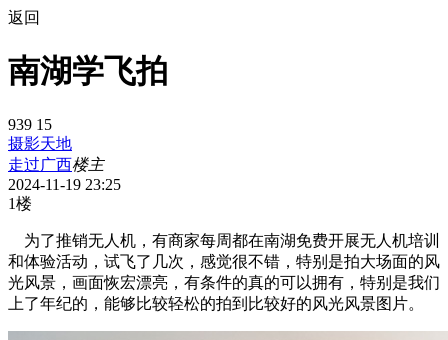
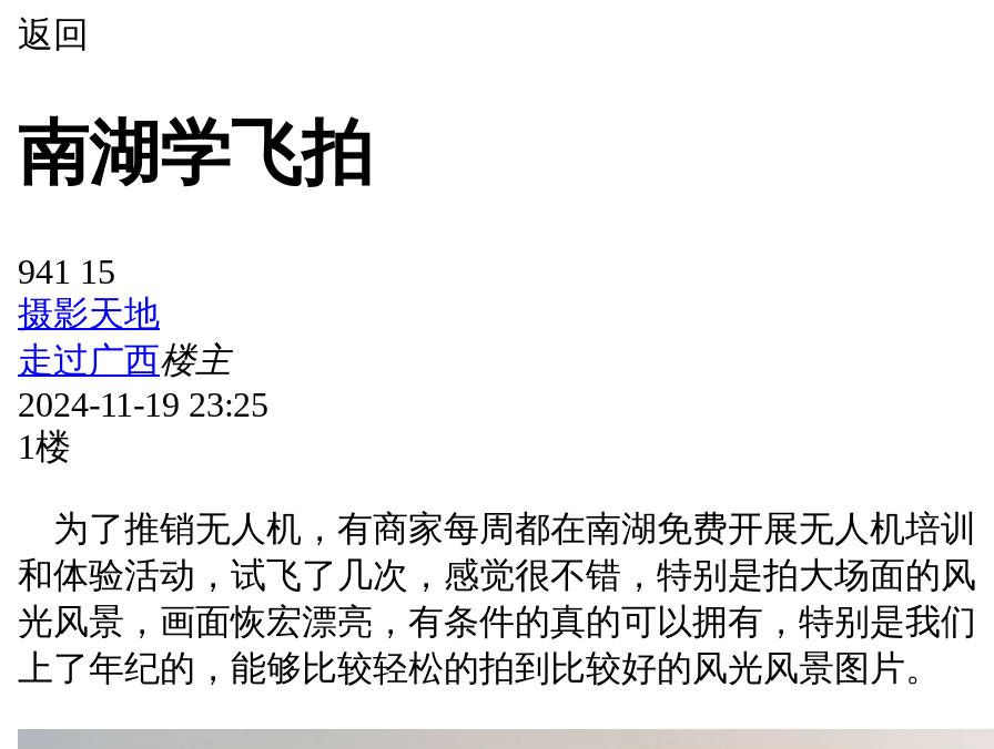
- 939 15
+ 941 15
